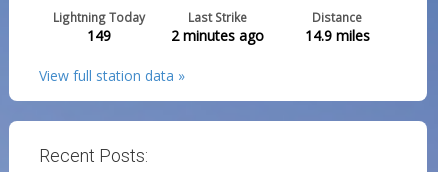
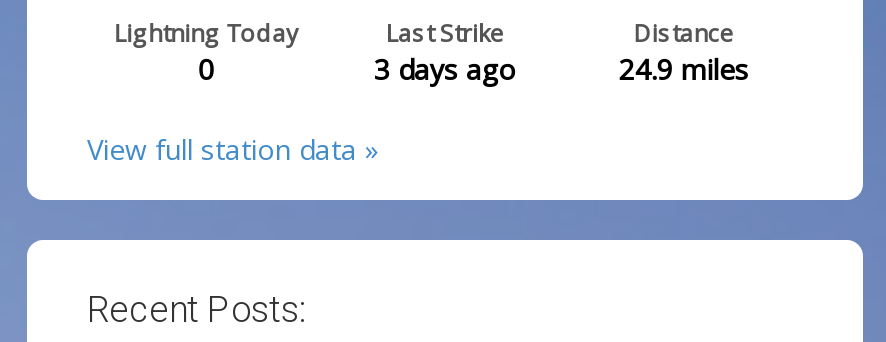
- 149
+ 0

- 2 minutes ago
+ 3 days ago

- 14.9 miles
+ 24.9 miles
